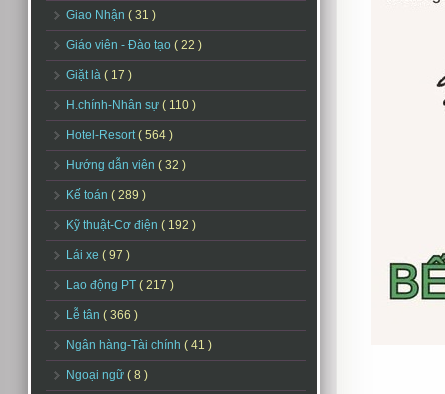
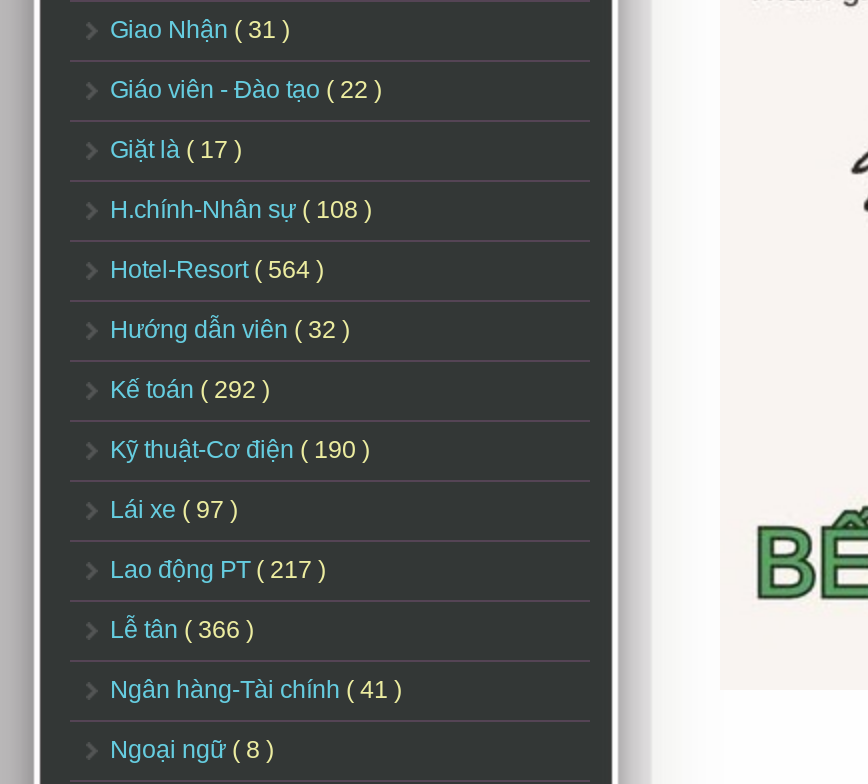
- H.chính-Nhân sự ( 110 )
+ H.chính-Nhân sự ( 108 )

- Kế toán ( 289 )
+ Kế toán ( 292 )

- Kỹ thuật-Cơ điện ( 192 )
+ Kỹ thuật-Cơ điện ( 190 )
